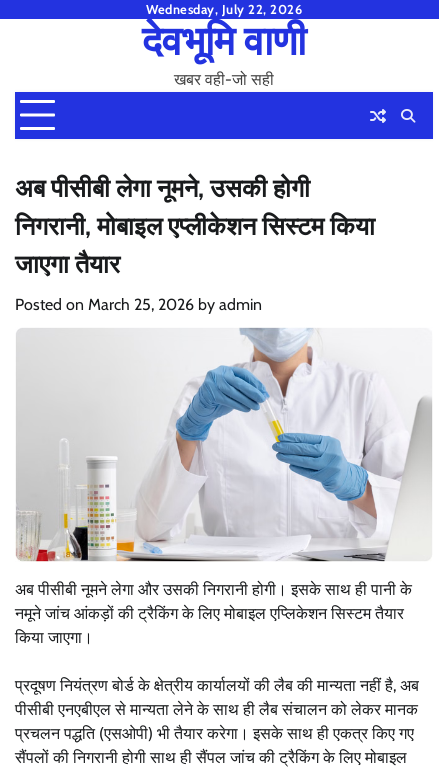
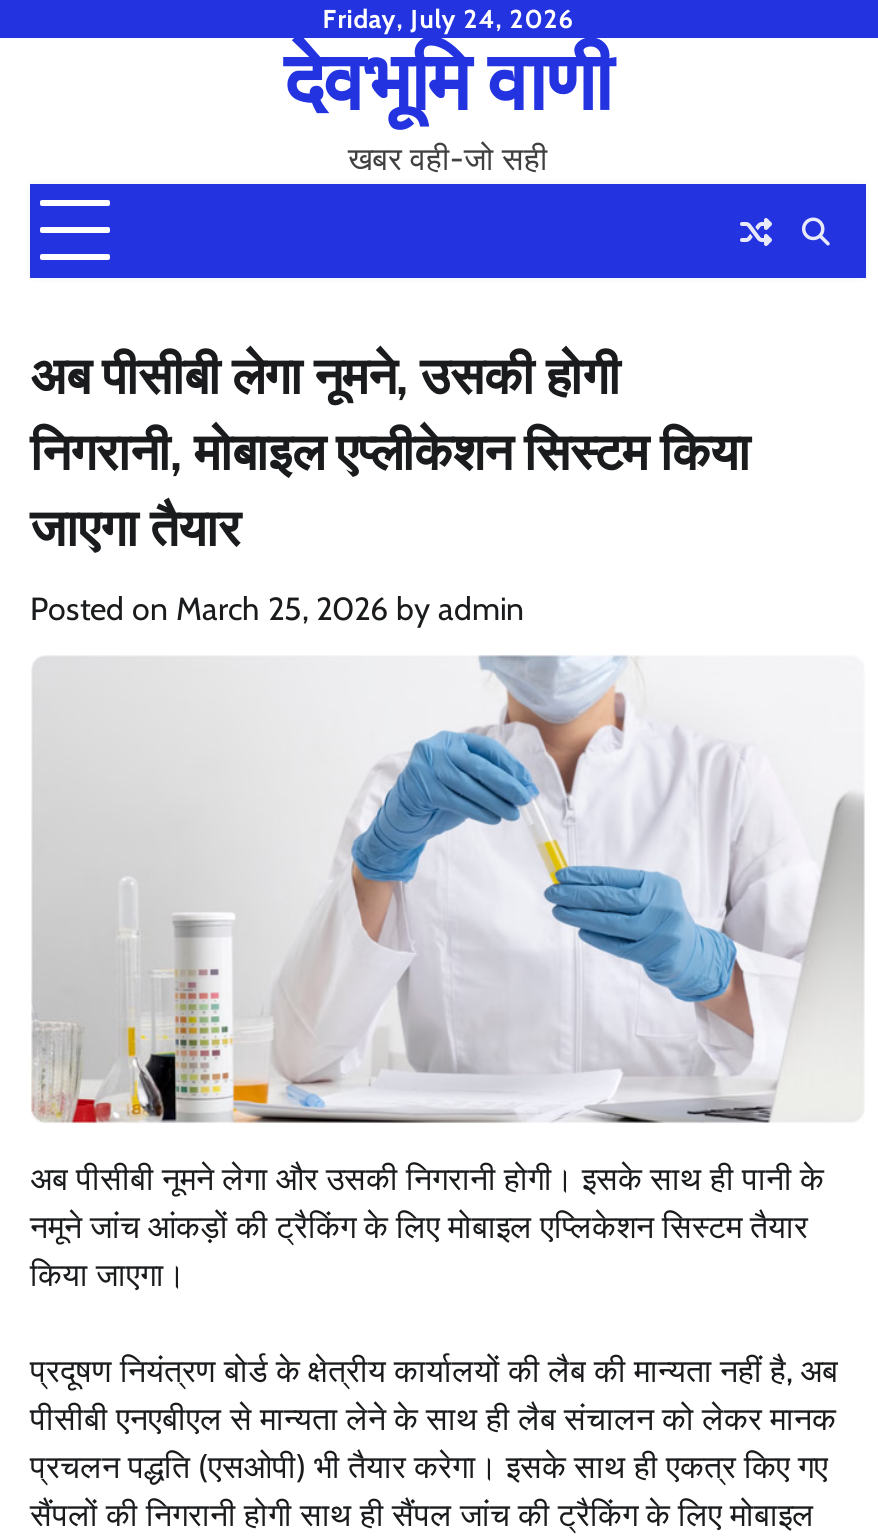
- Wednesday, July 22, 2026
+ Friday, July 24, 2026
